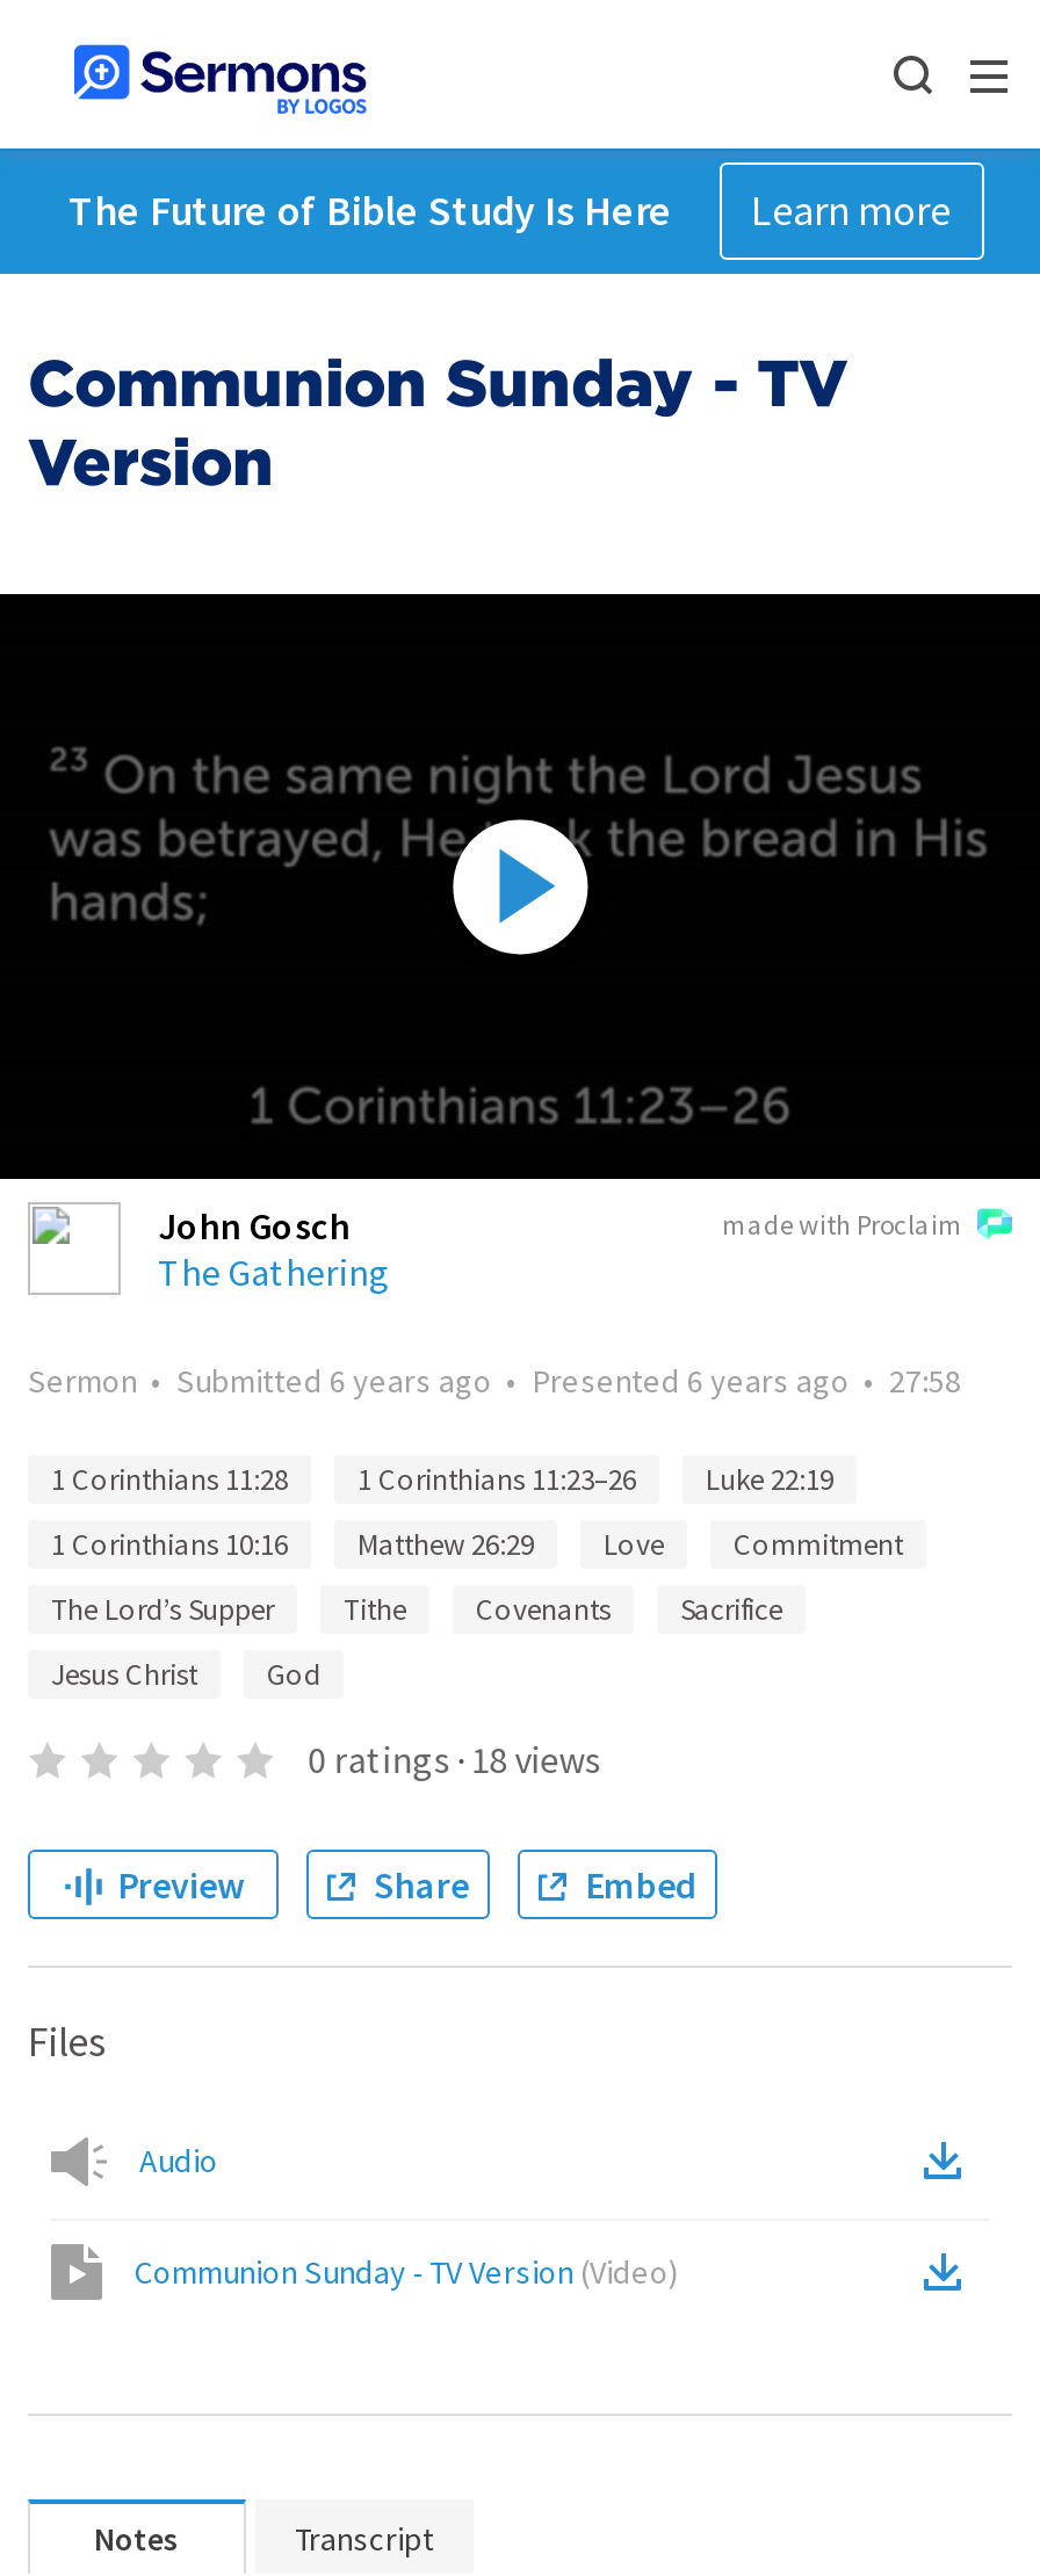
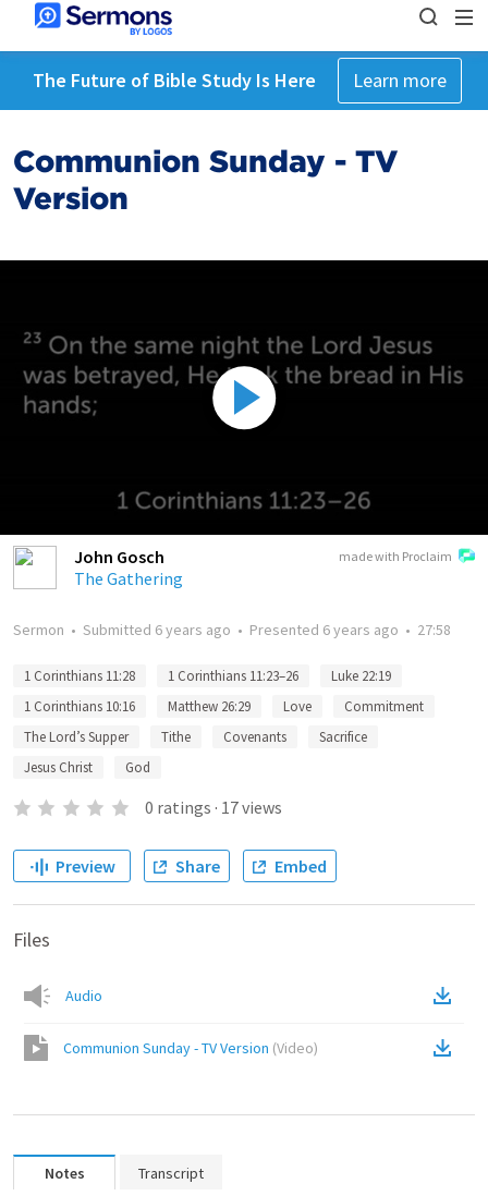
- 0 ratings · 18 views
+ 0 ratings · 17 views
